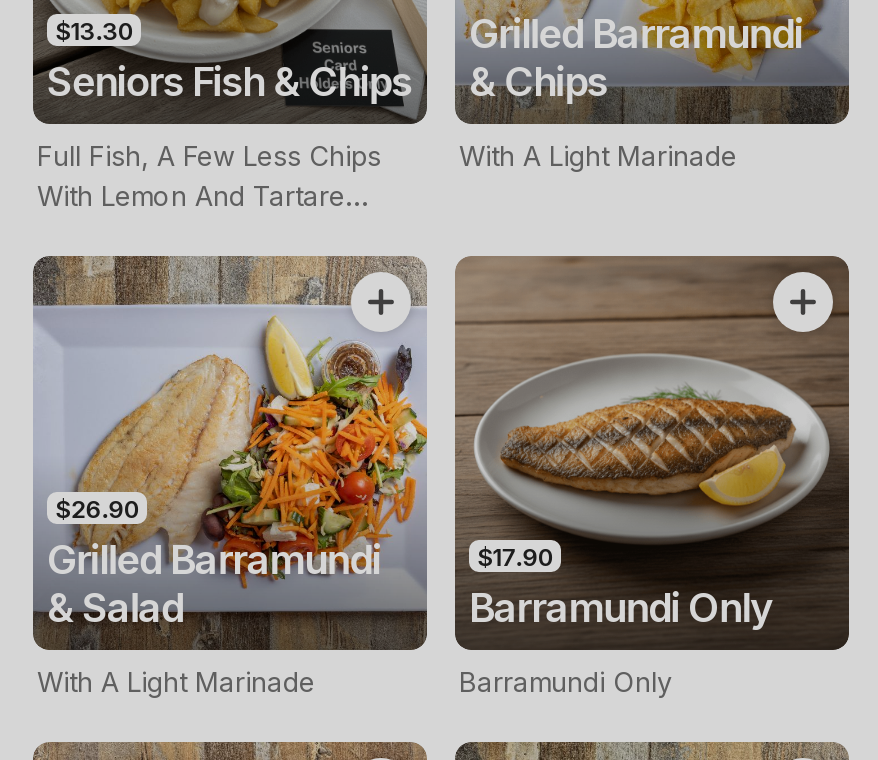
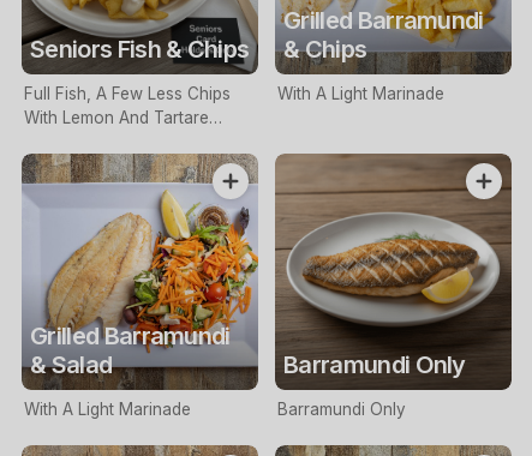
- $13.30

- $26.90

- $17.90
